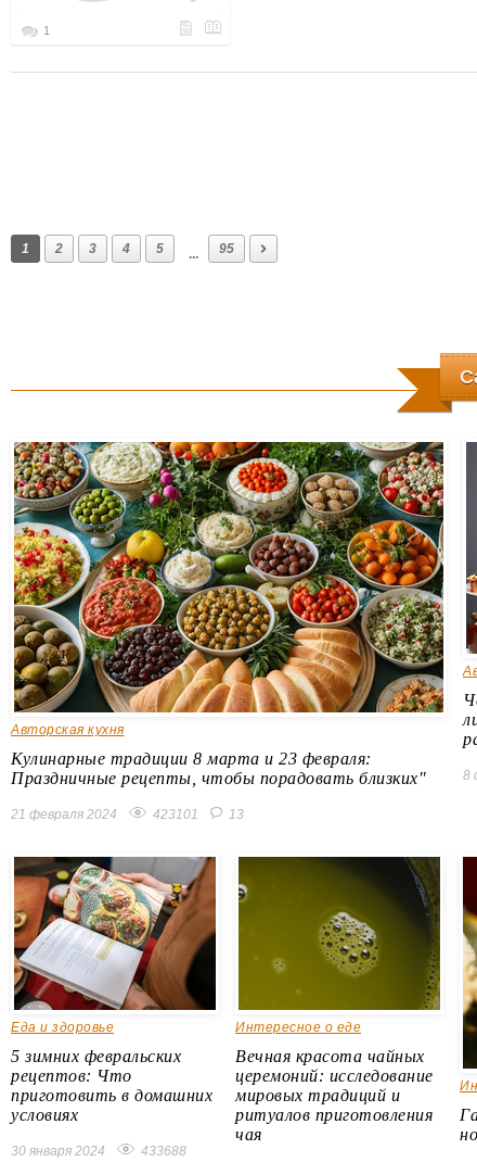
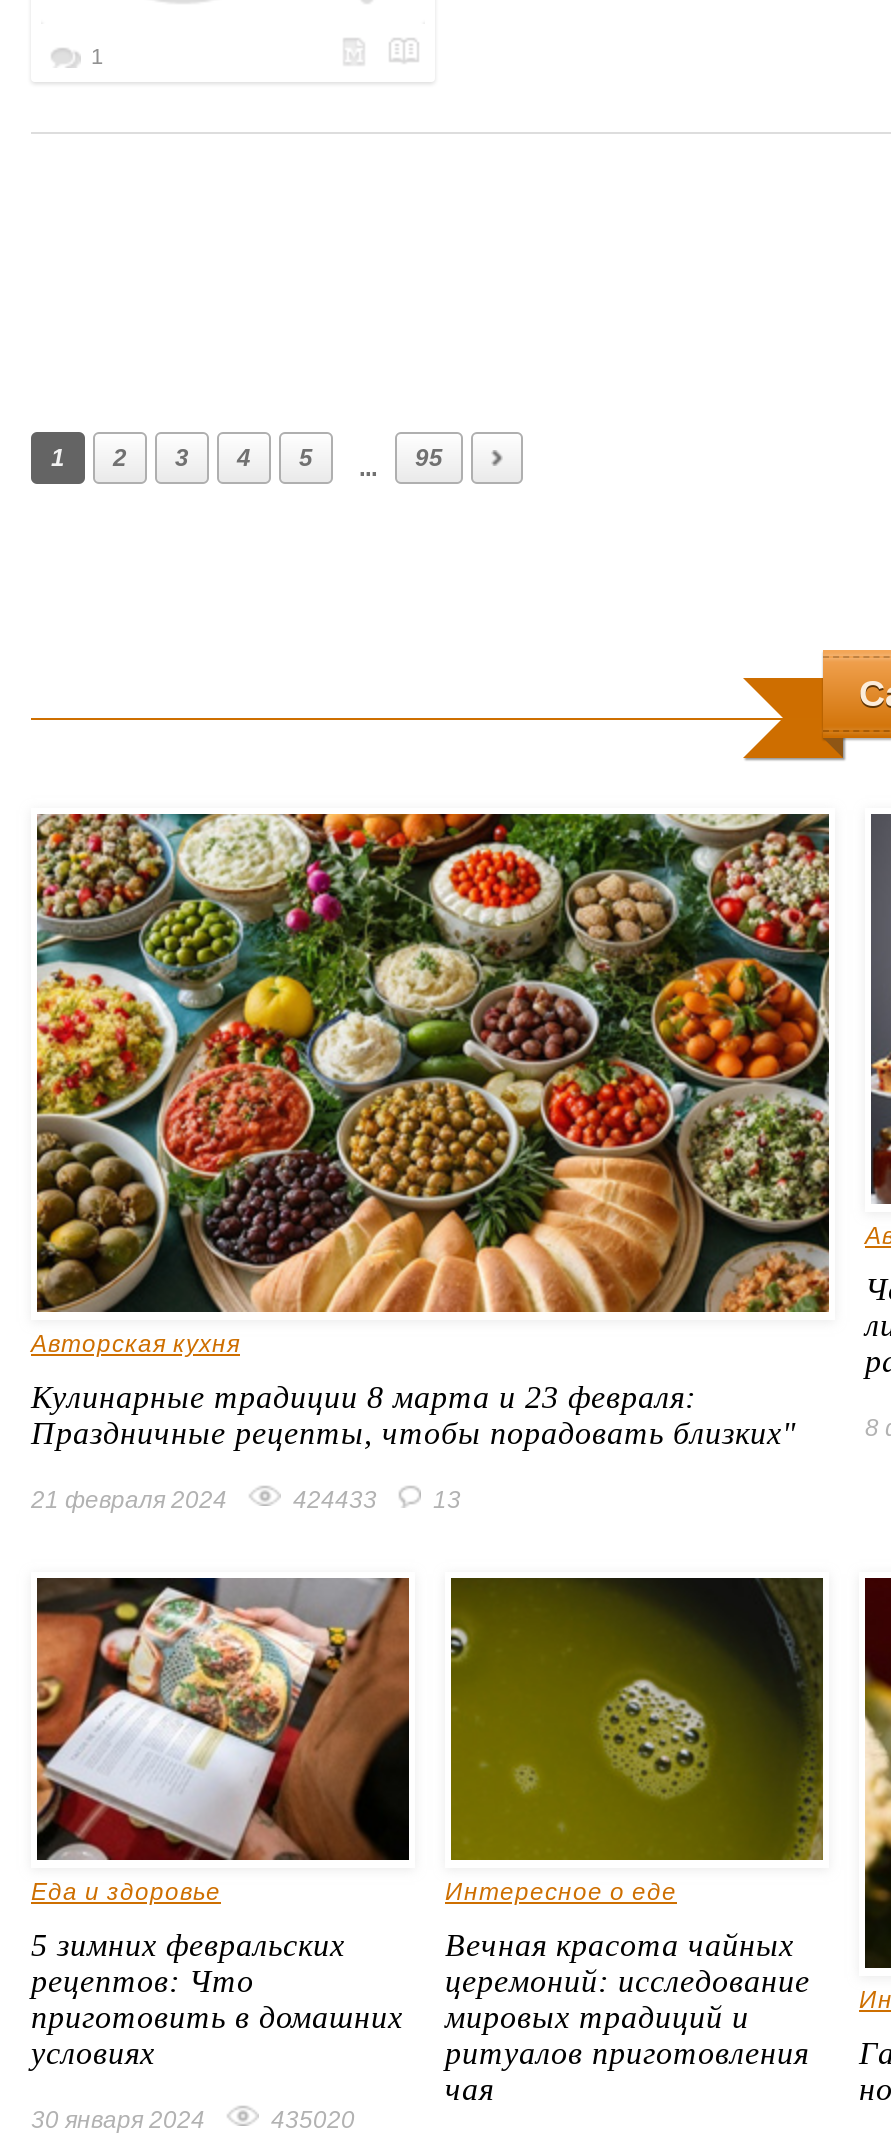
- 423101 13
+ 424433 13

- 433688
+ 435020
